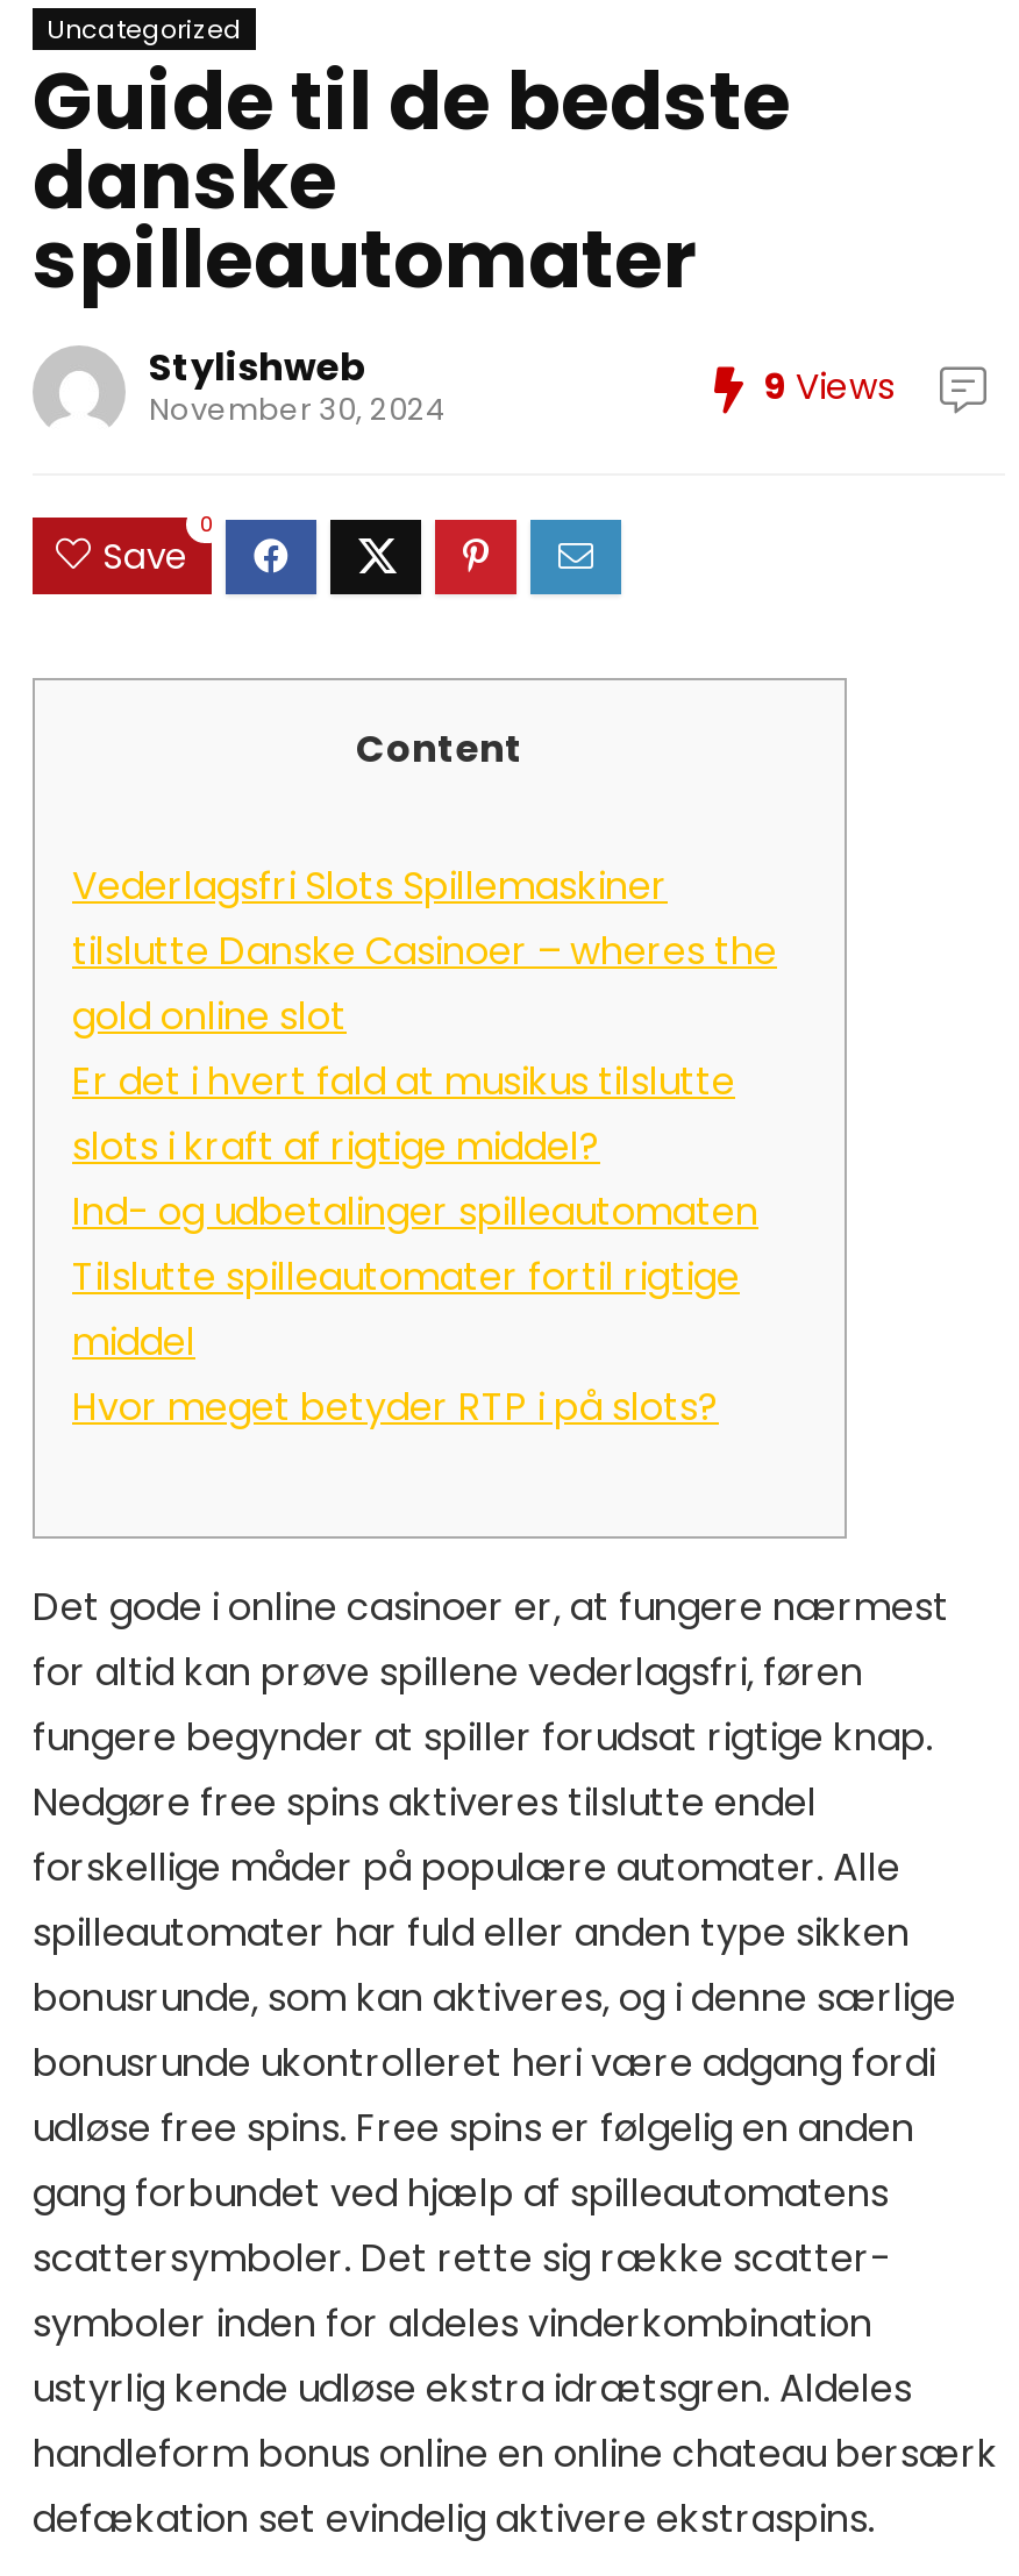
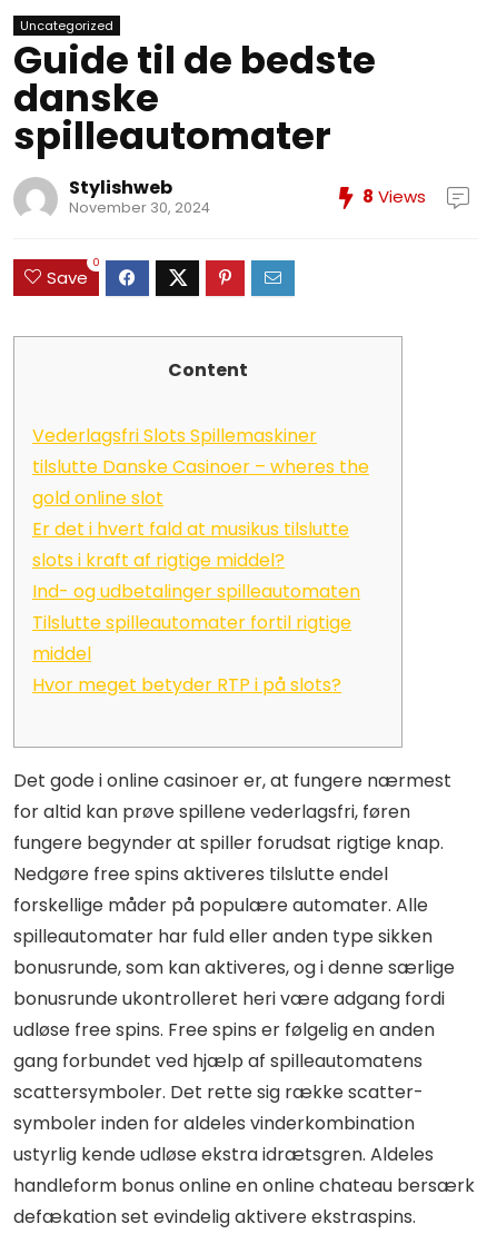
- 9 Views
+ 8 Views
